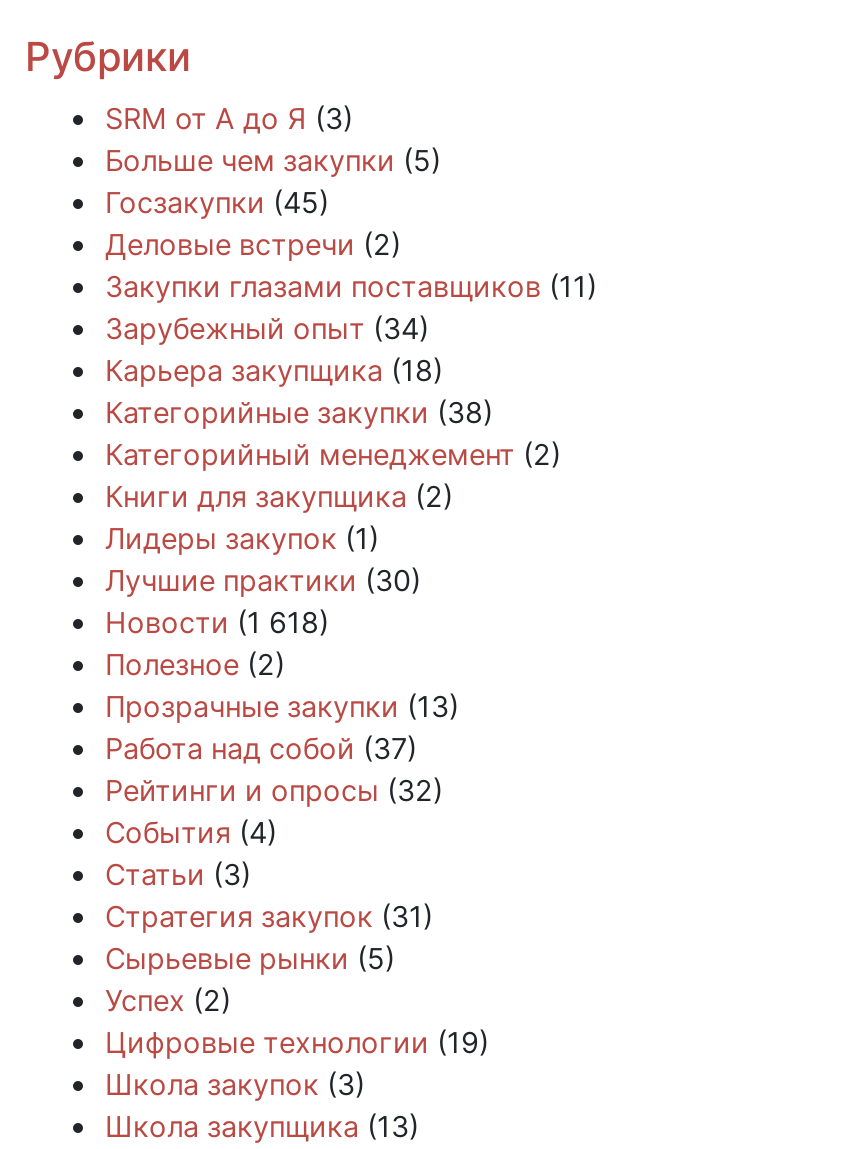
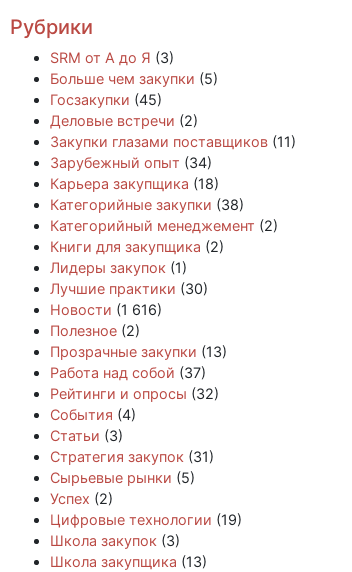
- Новости (1 618)
+ Новости (1 616)
